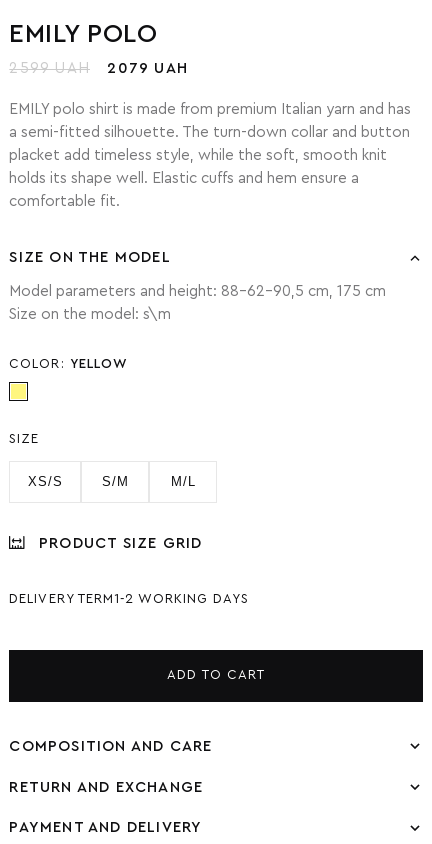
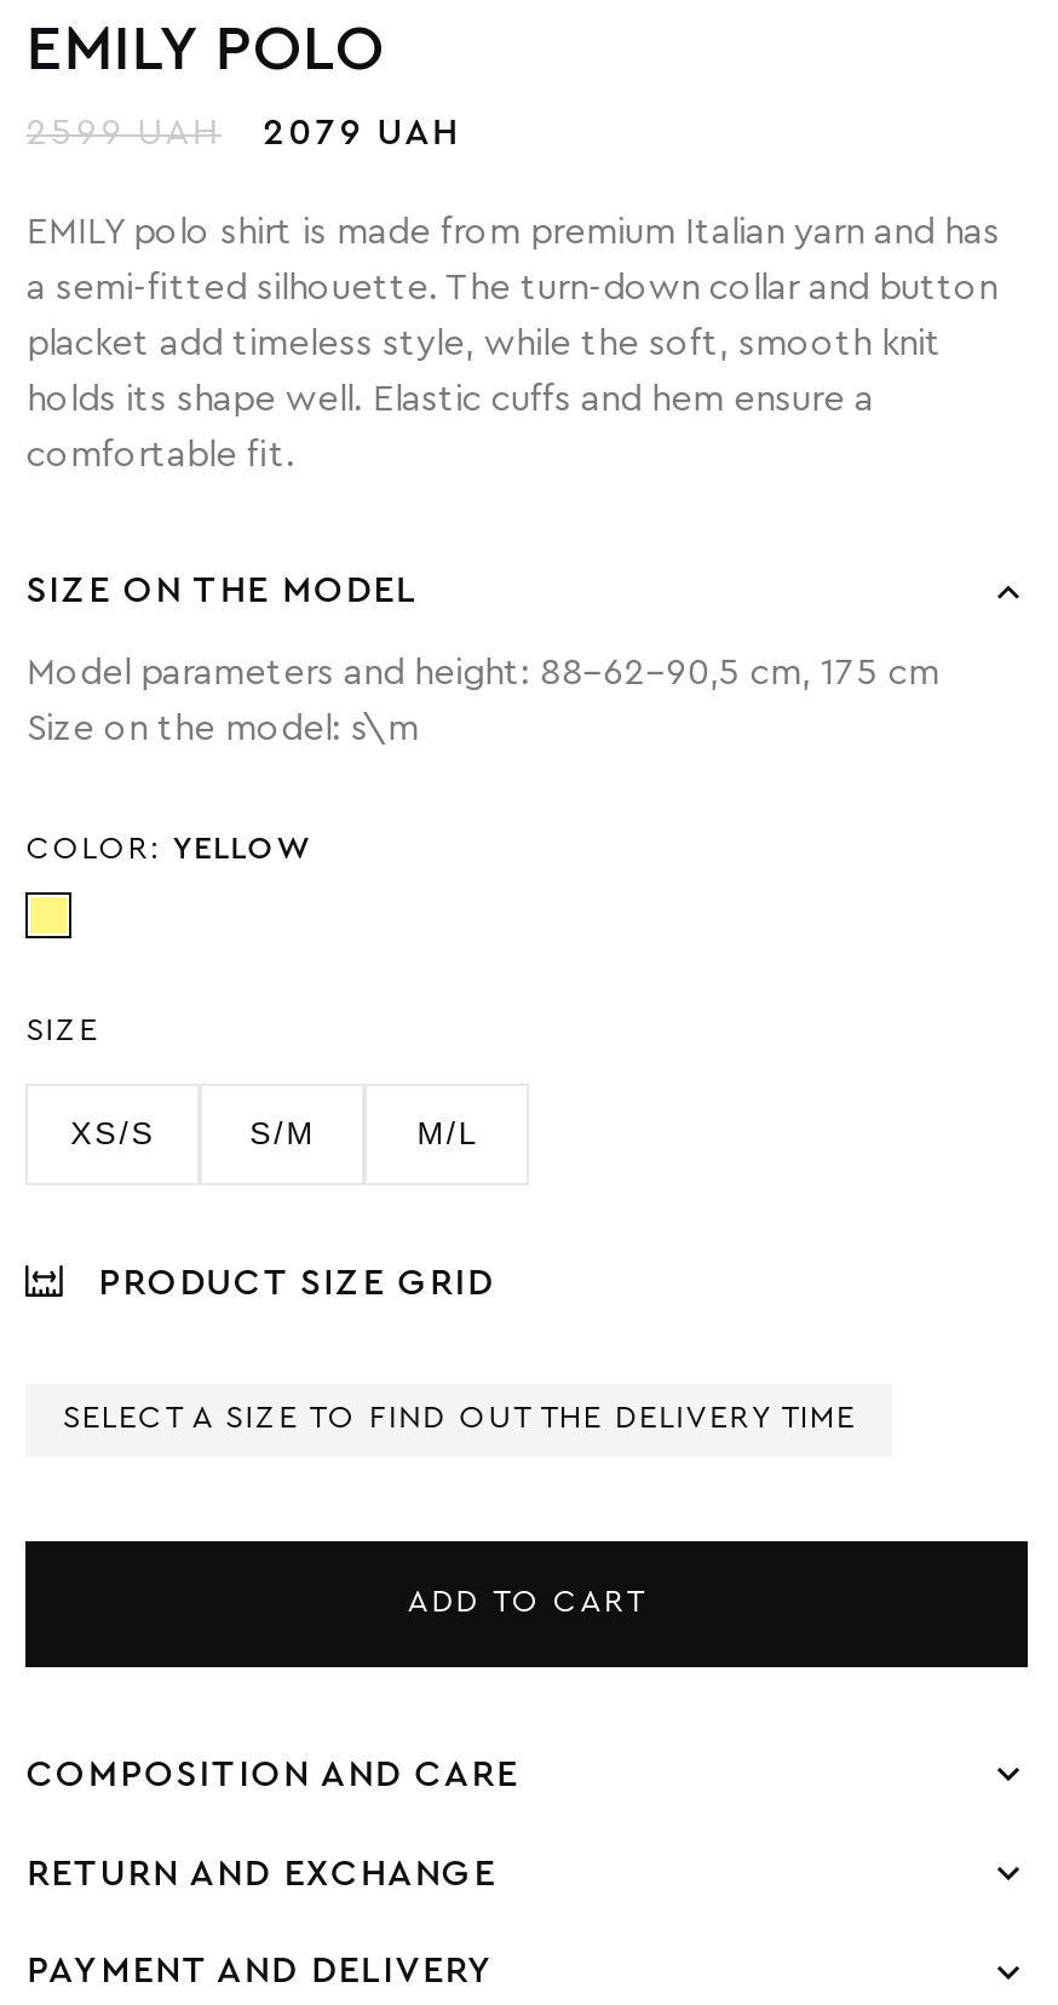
- DELIVERY TERM 1-2 WORKING DAYS
+ SELECT A SIZE TO FIND OUT THE DELIVERY TIME
